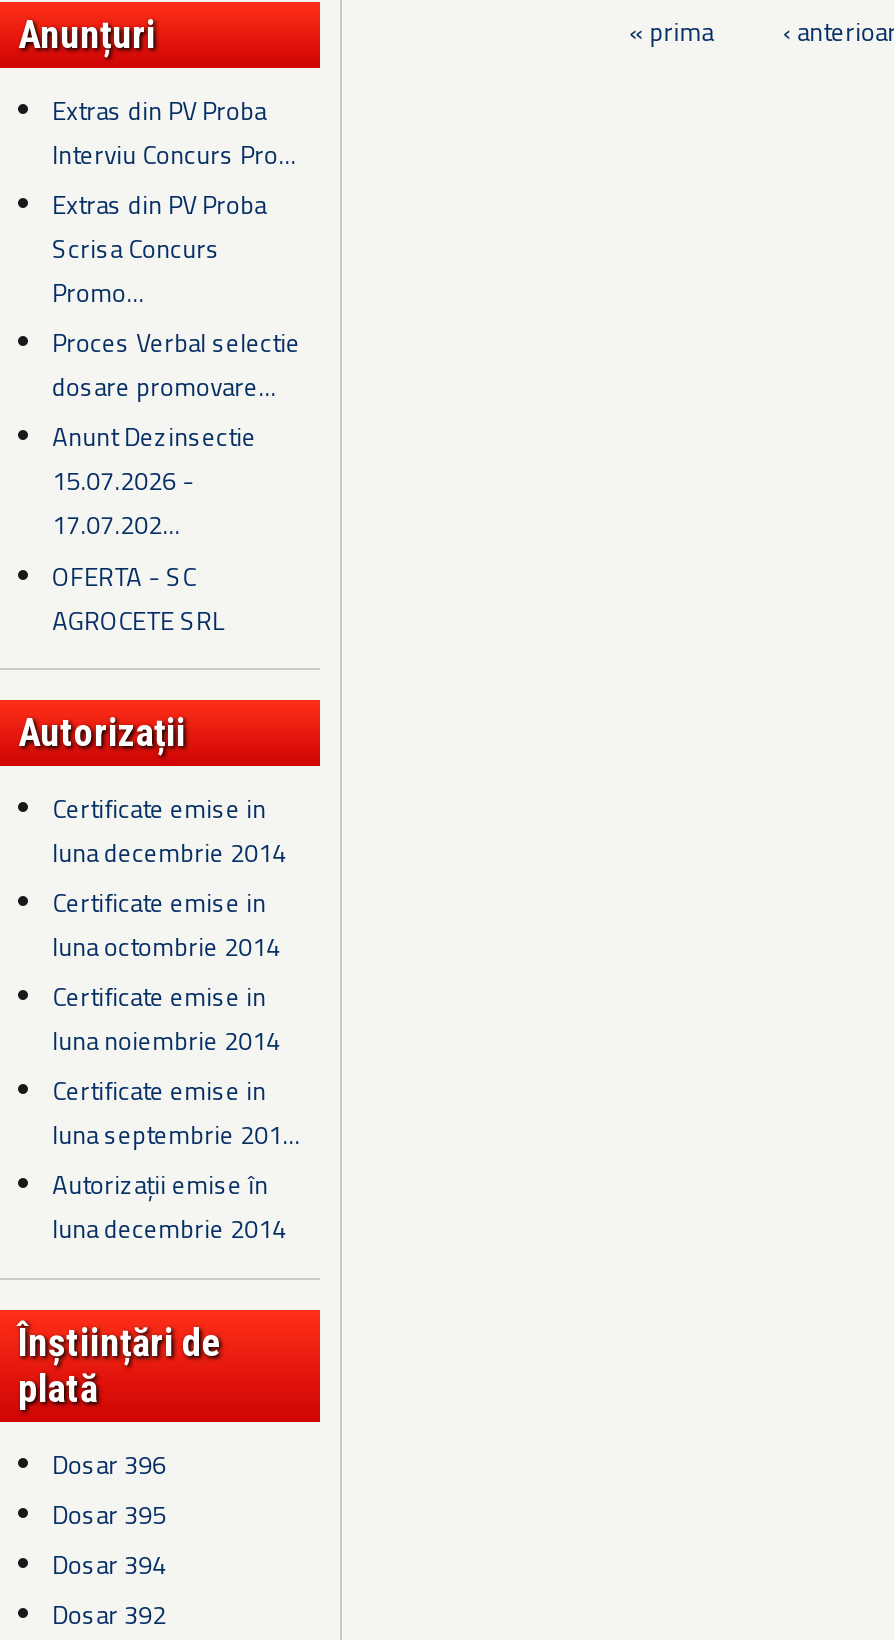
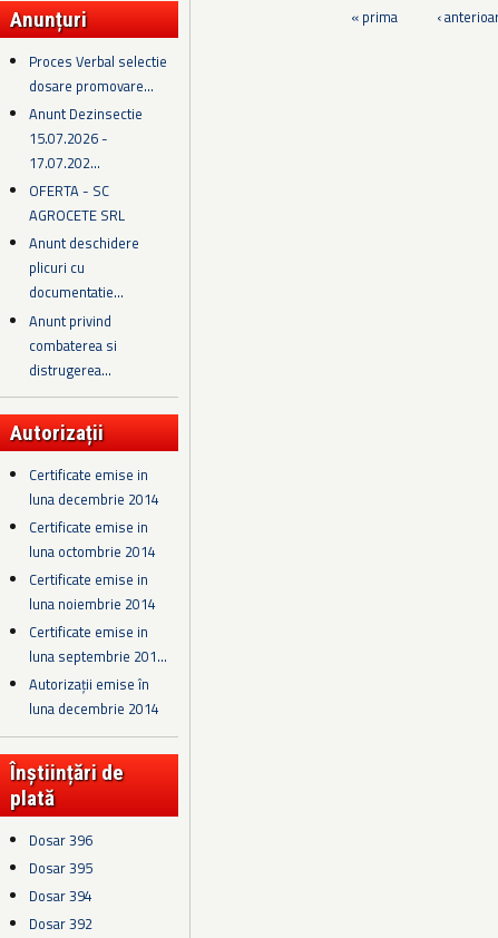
- Extras din PV Proba
- Interviu Concurs Pro...
- Extras din PV Proba
- Scrisa Concurs
- Promo...

moved up: Proces Verbal selectie | dosare promovare... | Anunt Dezinsectie | 15.07.2026 - | 17.07.202... | OFERTA - SC | AGROCETE SRL

+ Anunt deschidere
+ plicuri cu
+ documentatie...
+ Anunt privind
+ combaterea si
+ distrugerea...
